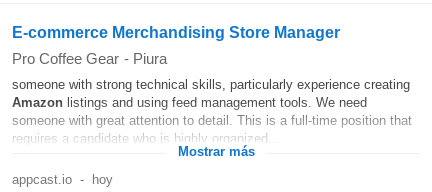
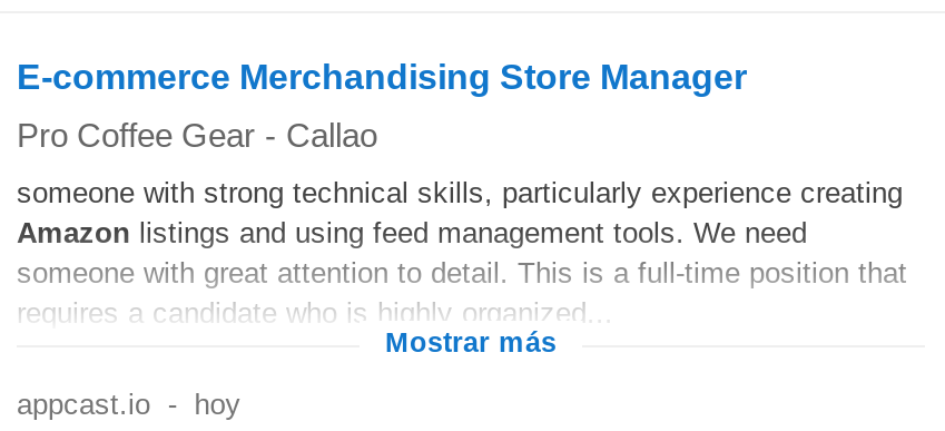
- Pro Coffee Gear - Piura
+ Pro Coffee Gear - Callao
